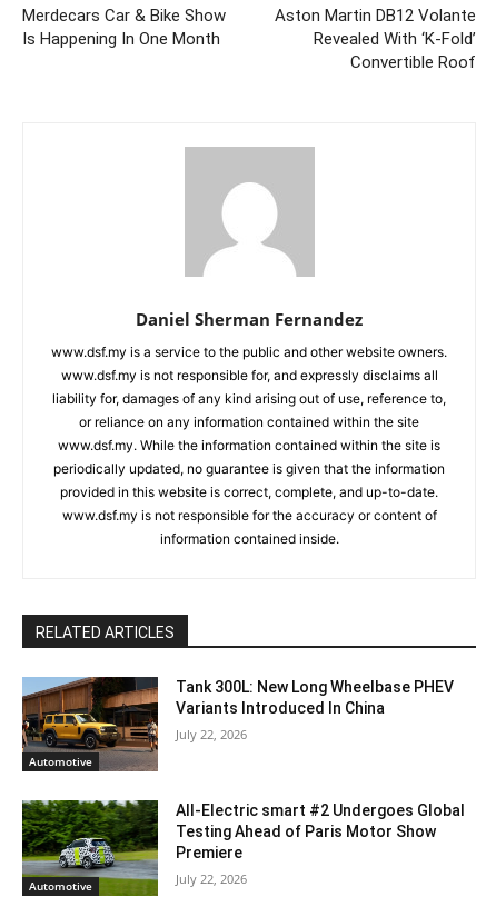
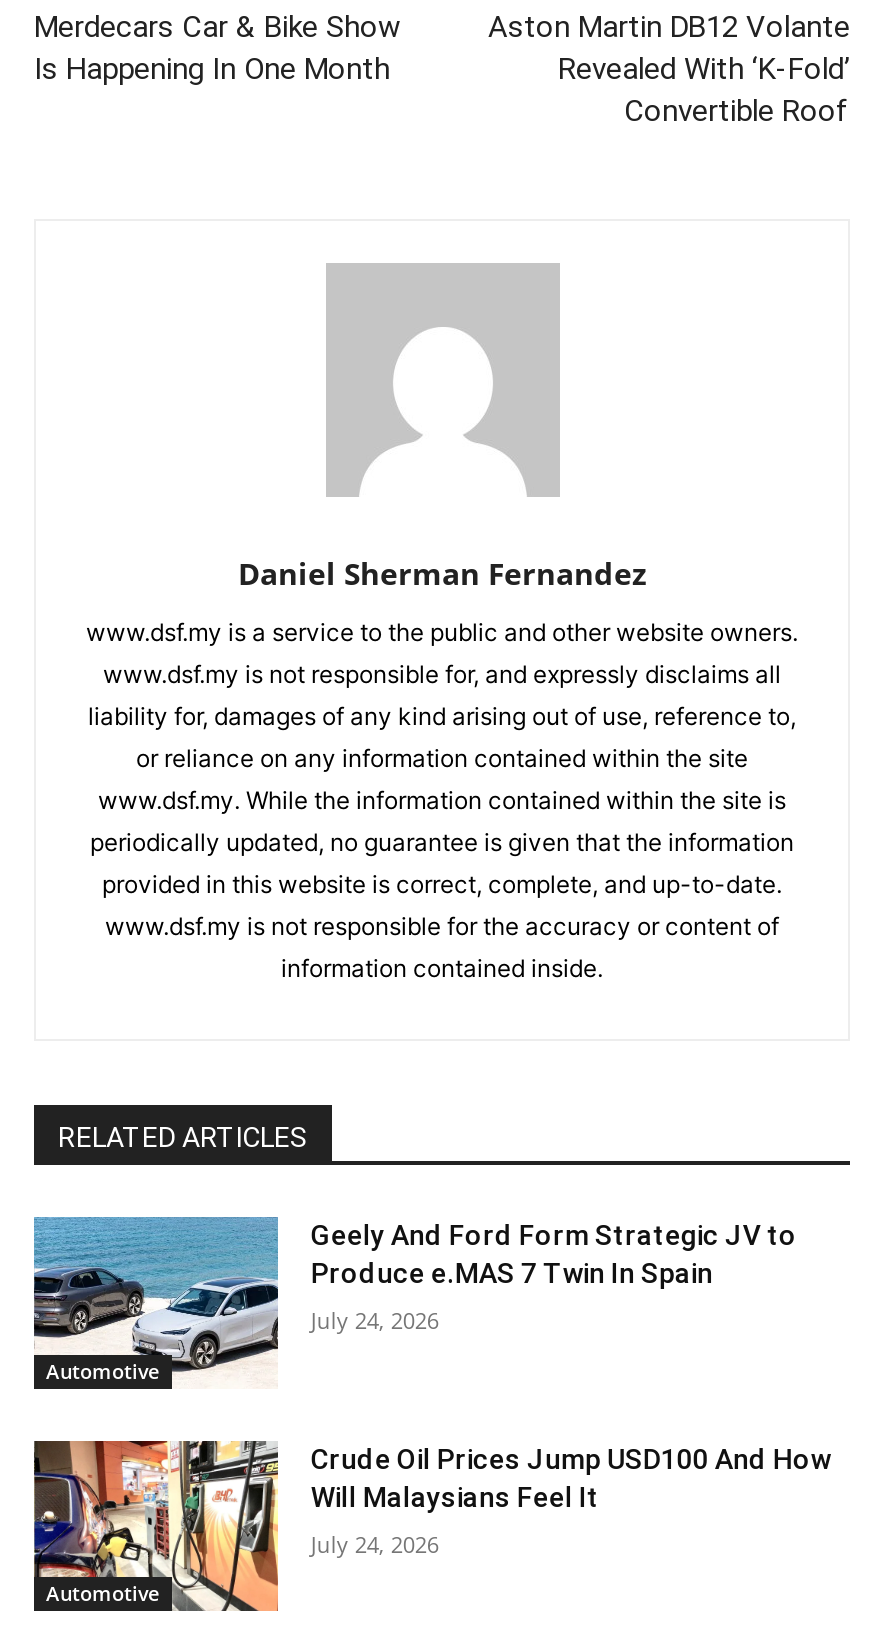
- [image]
- Tank 300L: New Long Wheelbase PHEV
- Variants Introduced In China
+ [image]
+ Geely And Ford Form Strategic JV to
+ Produce e.MAS 7 Twin In Spain

- July 22, 2026
+ July 24, 2026

- [image]
- All-Electric smart #2 Undergoes Global
- Testing Ahead of Paris Motor Show
- Premiere
+ [image]
+ Crude Oil Prices Jump USD100 And How
+ Will Malaysians Feel It

- July 22, 2026
+ July 24, 2026
